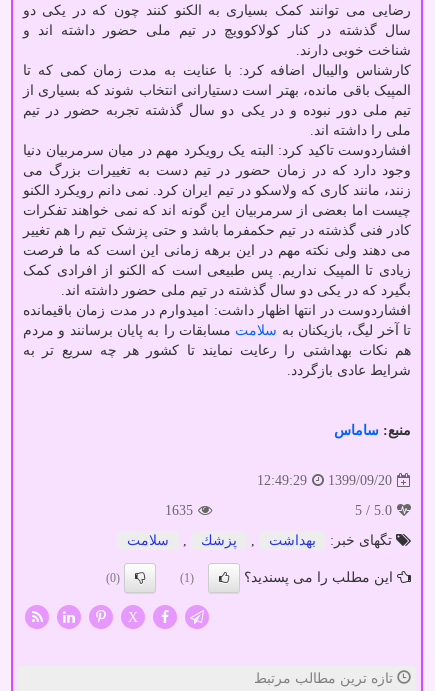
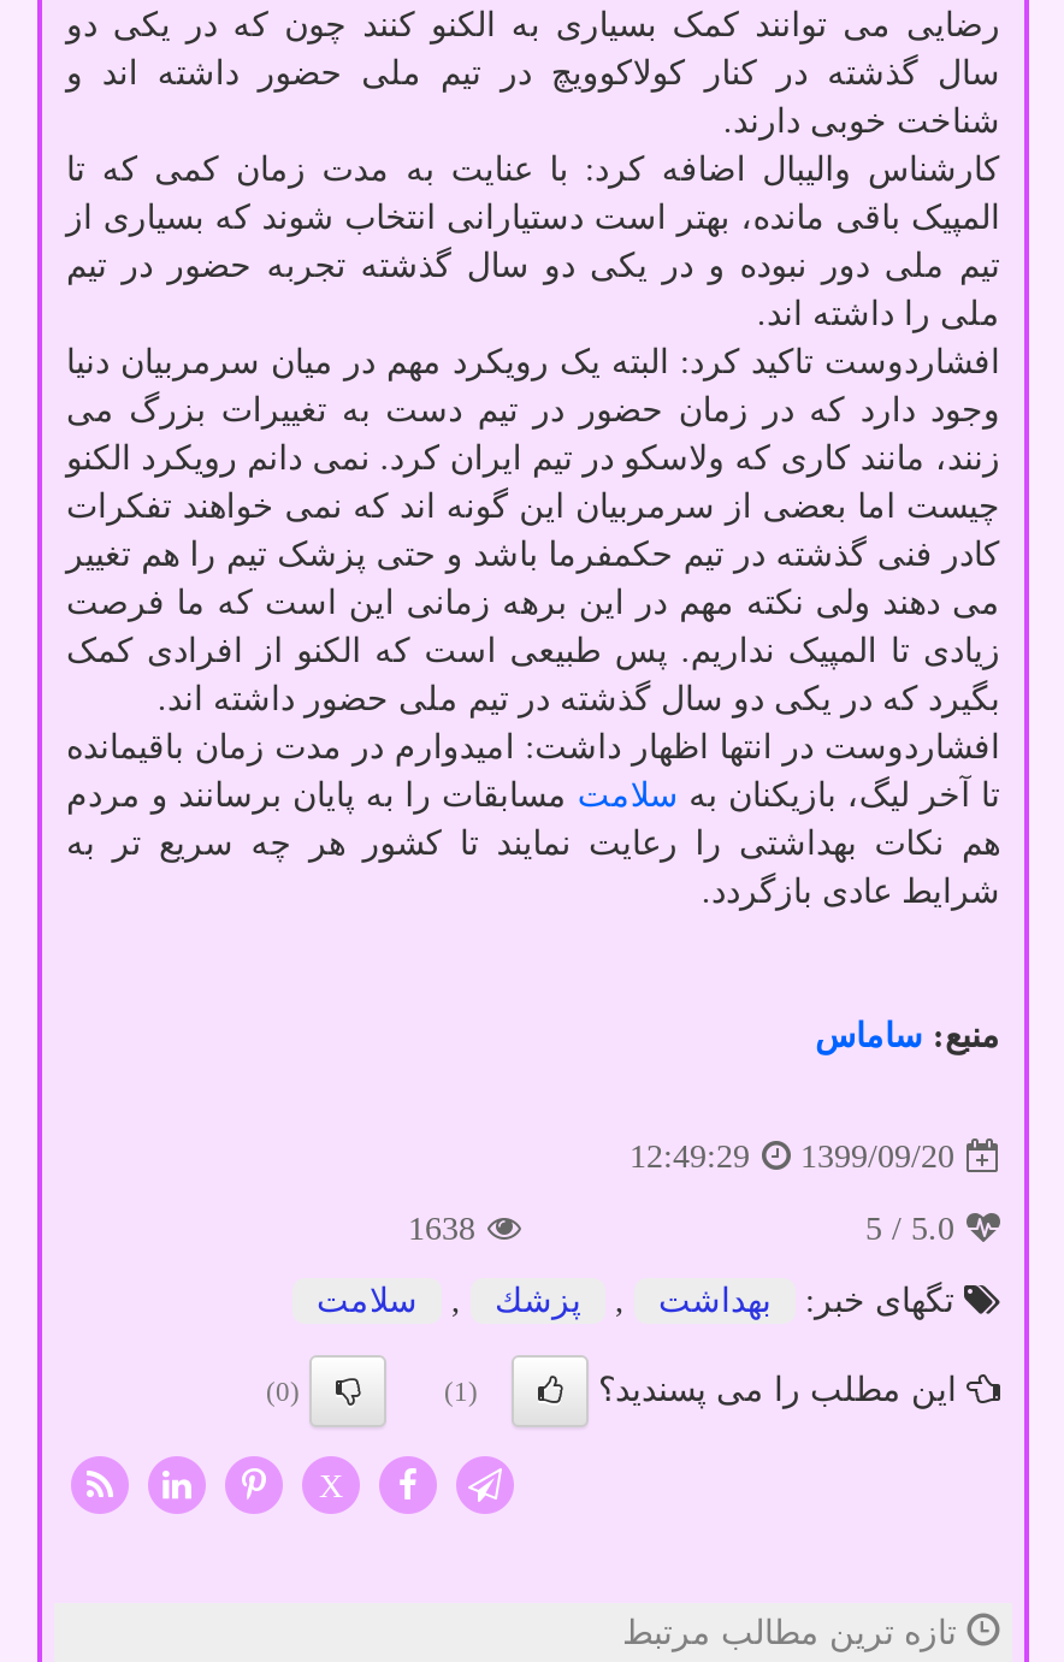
- 1635
+ 1638
